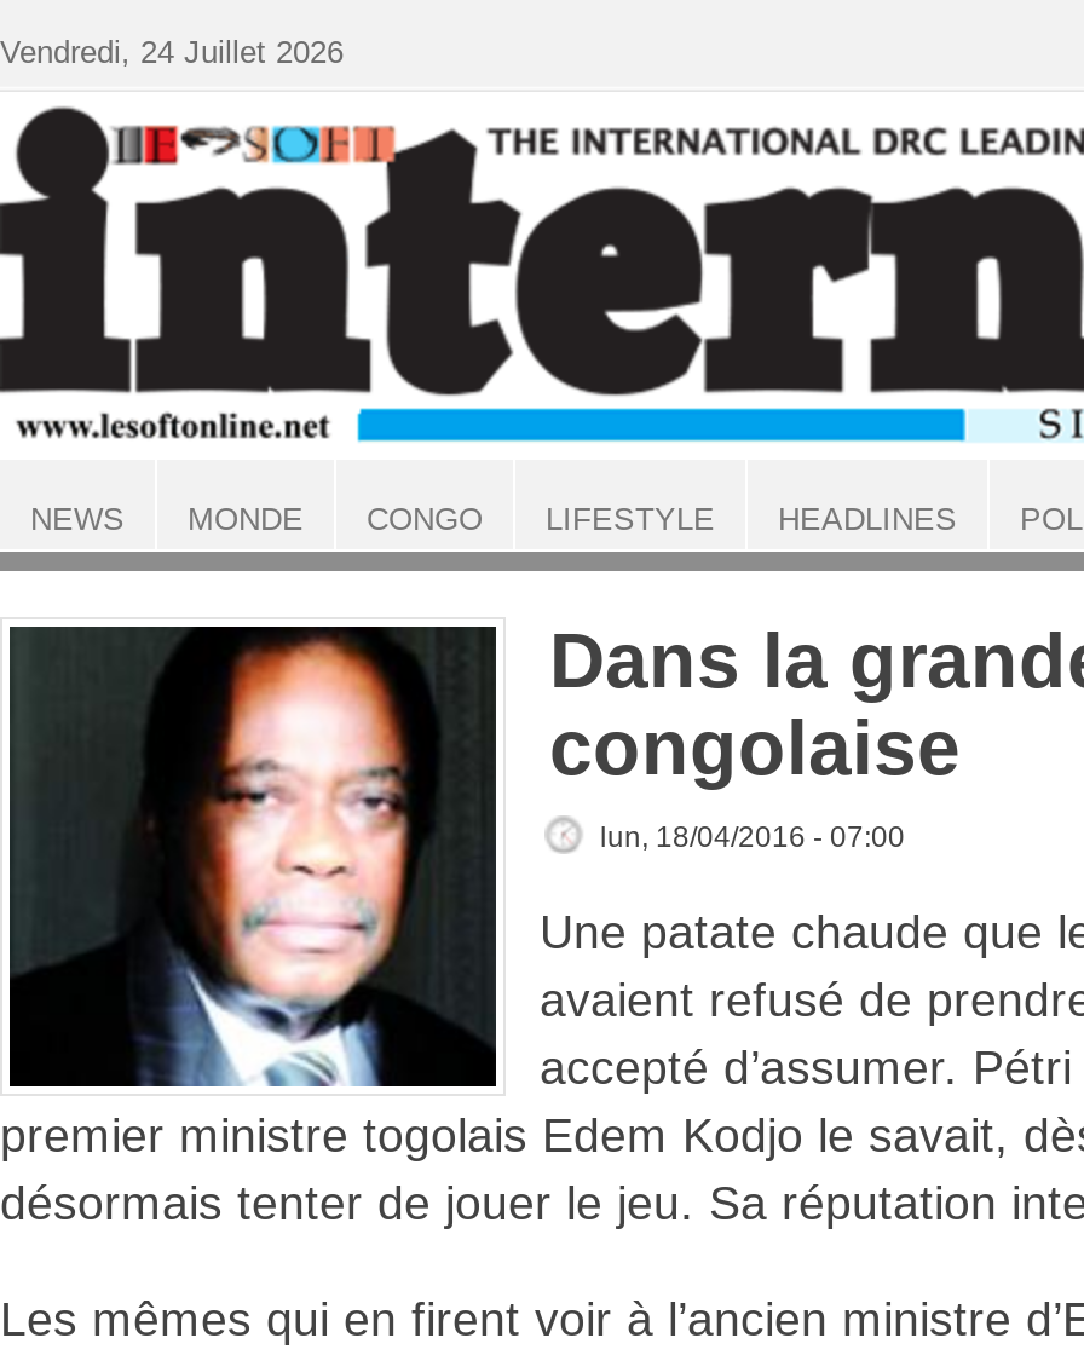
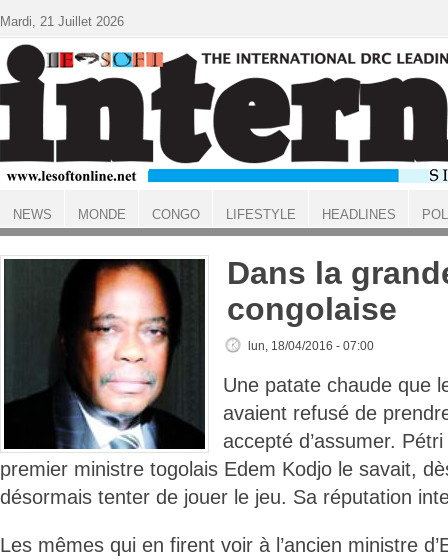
- Vendredi, 24 Juillet 2026
+ Mardi, 21 Juillet 2026
